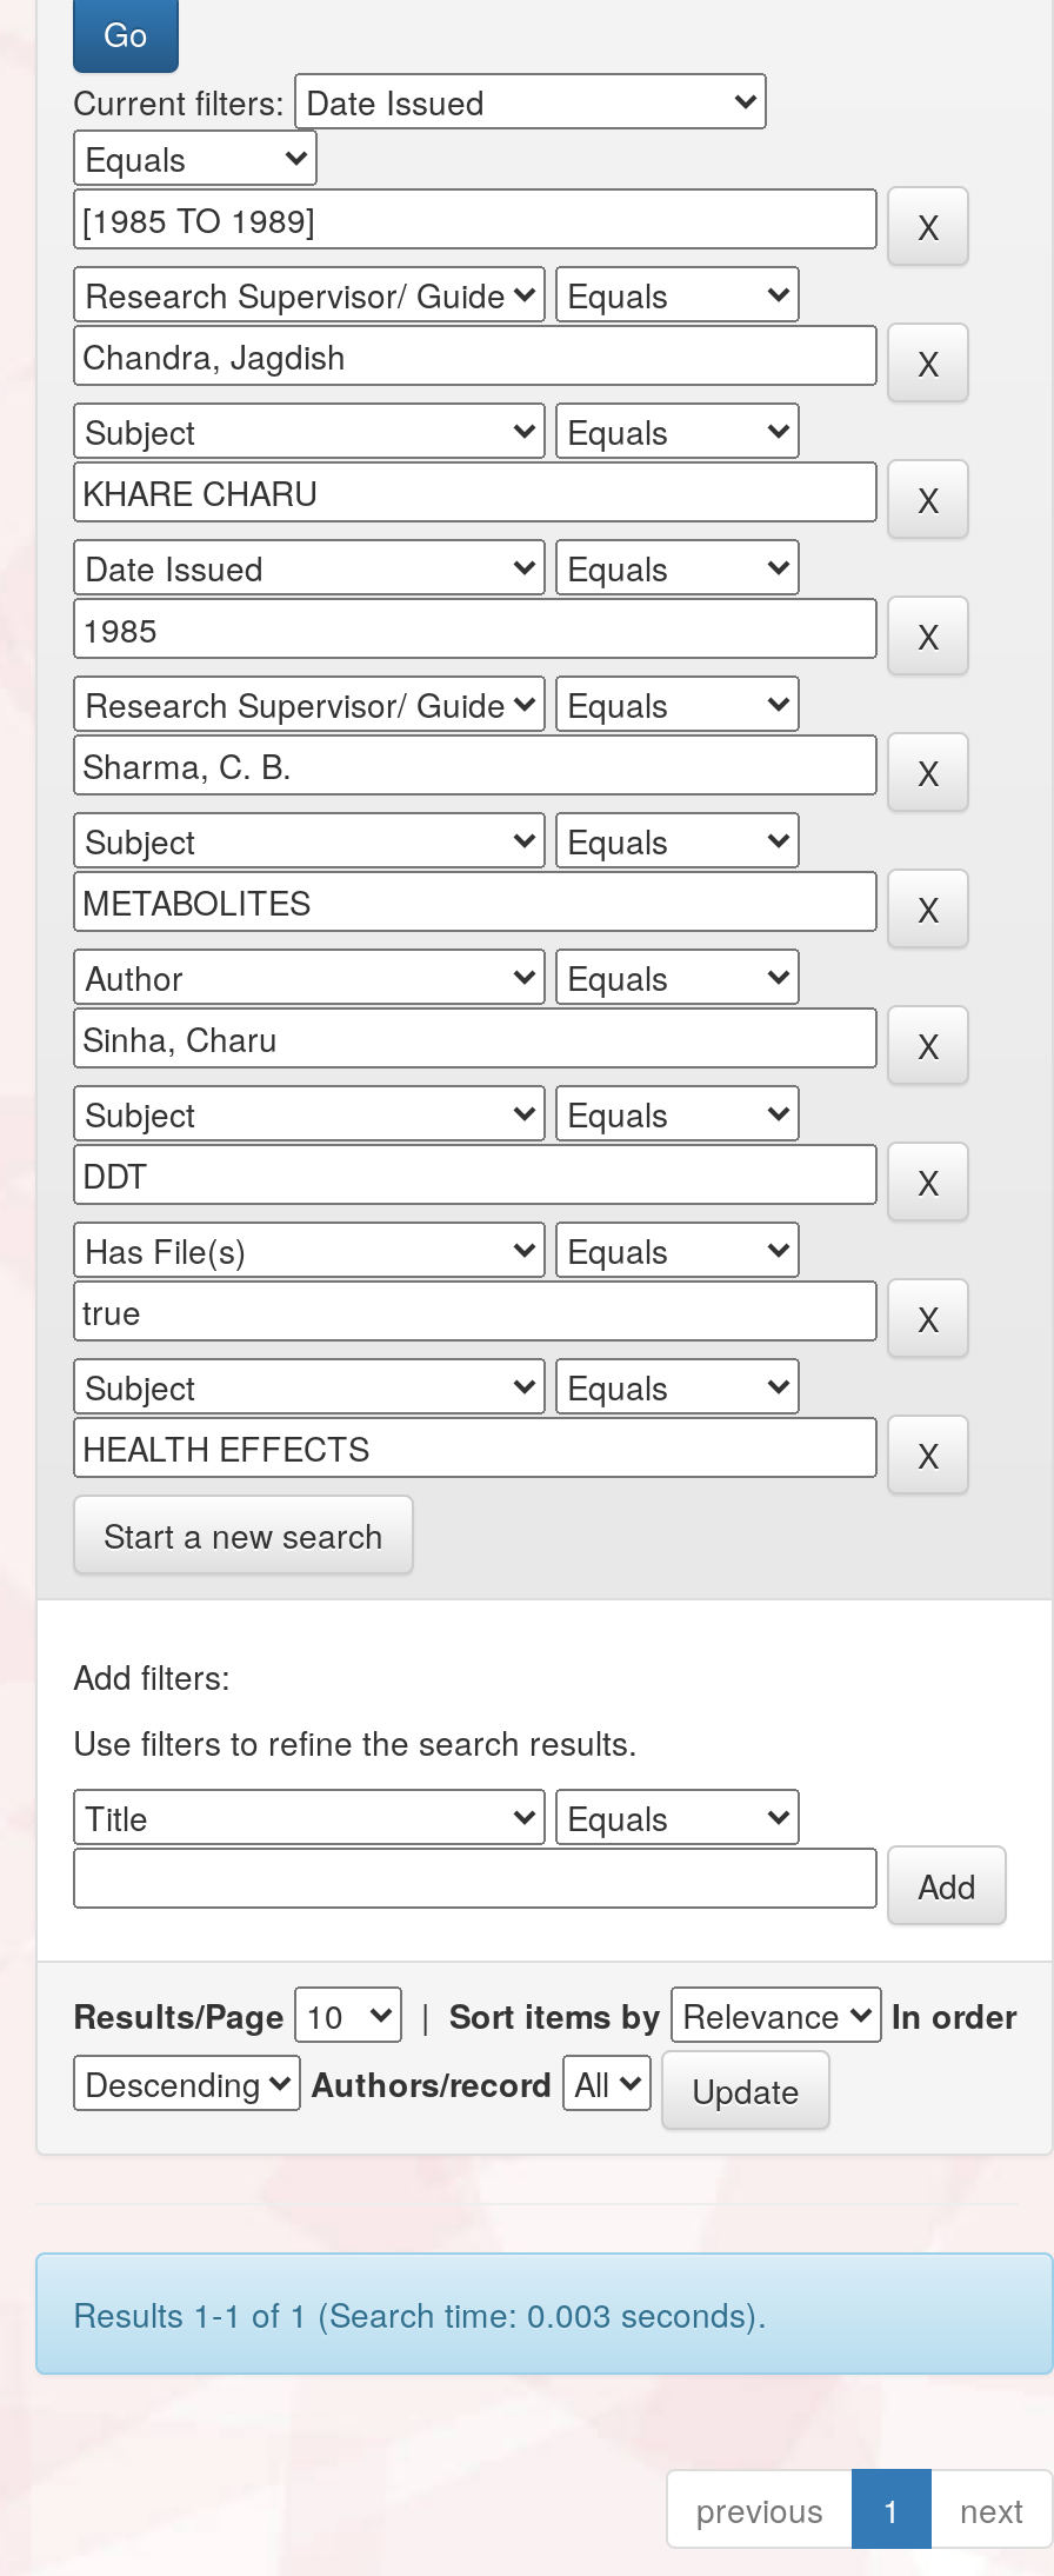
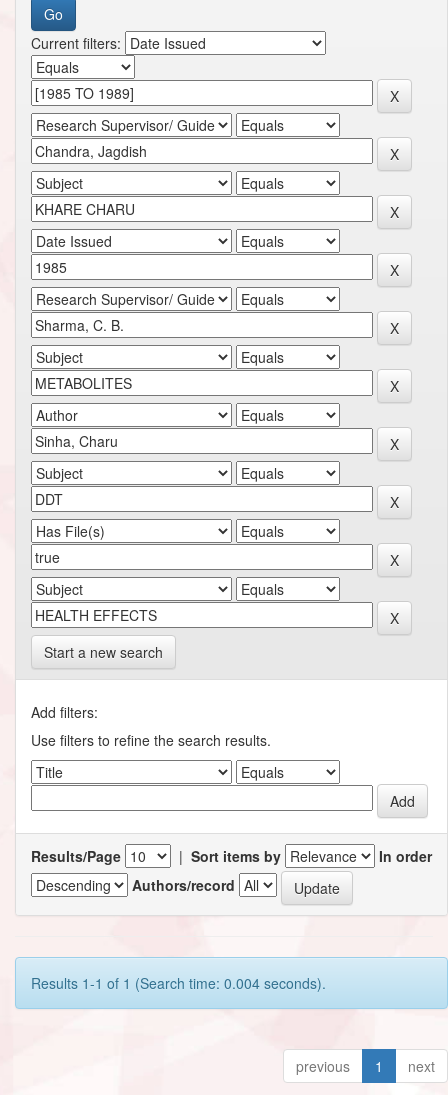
- Results 1-1 of 1 (Search time: 0.003 seconds).
+ Results 1-1 of 1 (Search time: 0.004 seconds).
